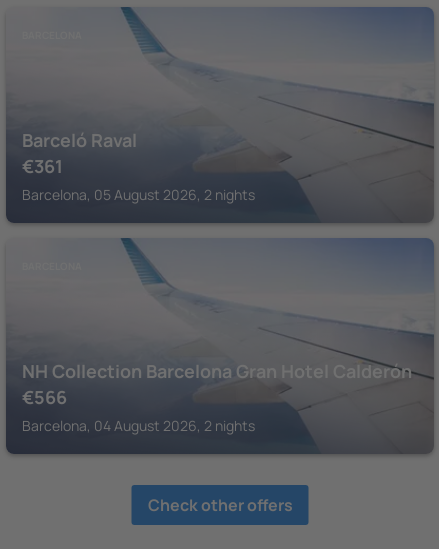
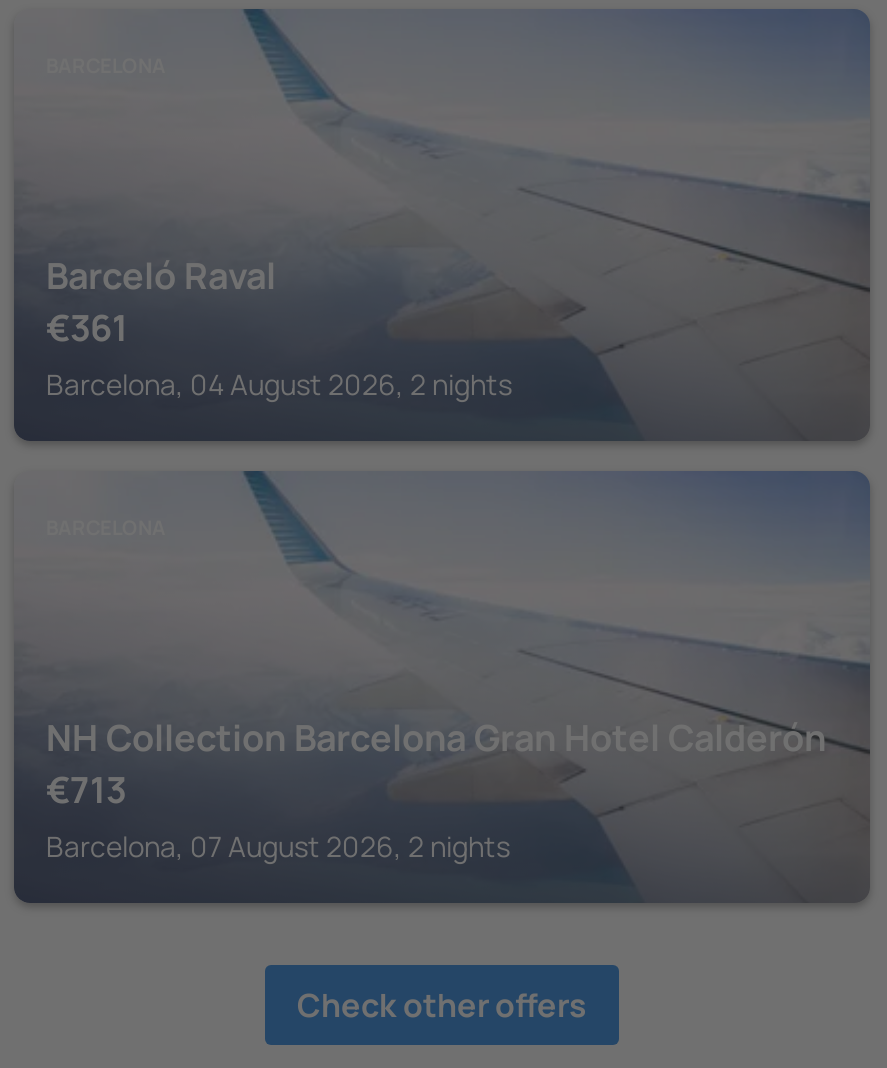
- Barcelona, 05 August 2026, 2 nights

- €566
+ €713

+ Barcelona, 07 August 2026, 2 nights

moved up: Barcelona, 04 August 2026, 2 nights
